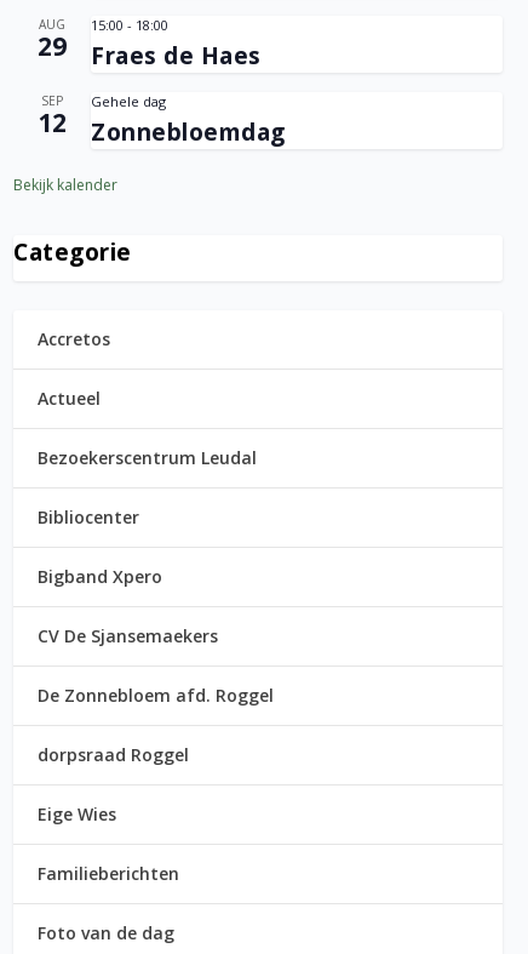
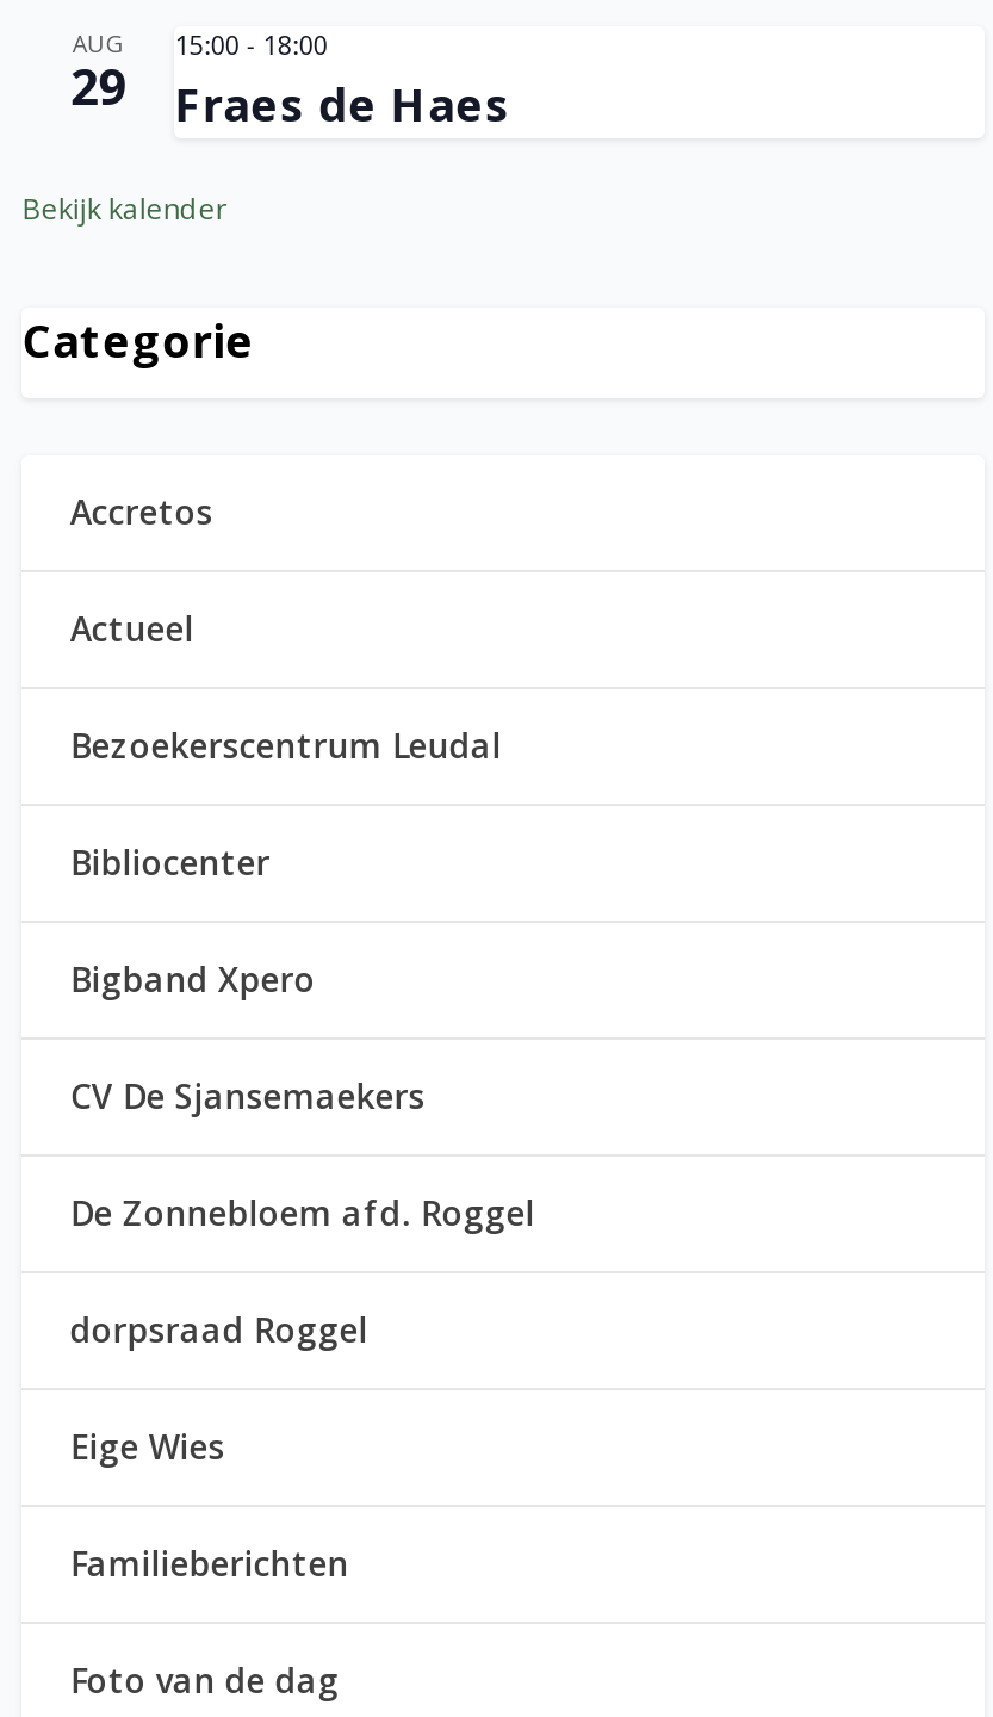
- SEP
- 12

- Gehele dag
- Zonnebloemdag
